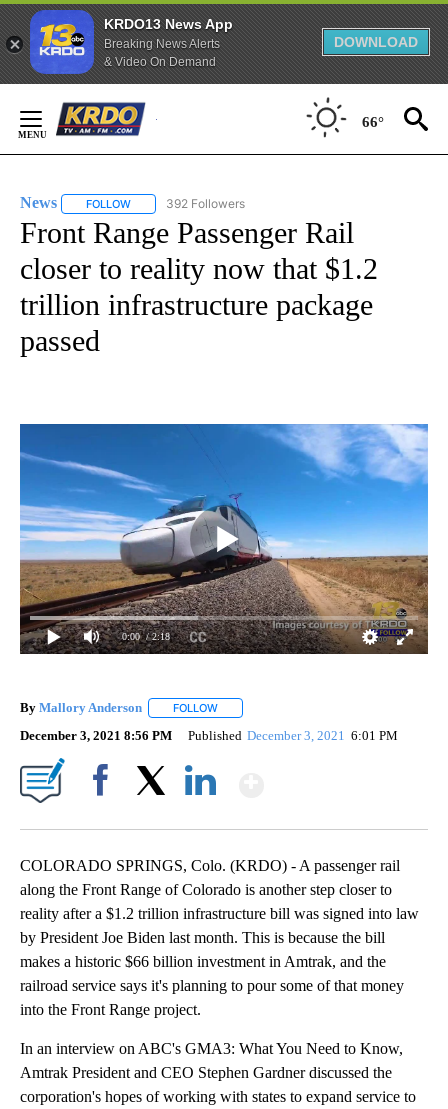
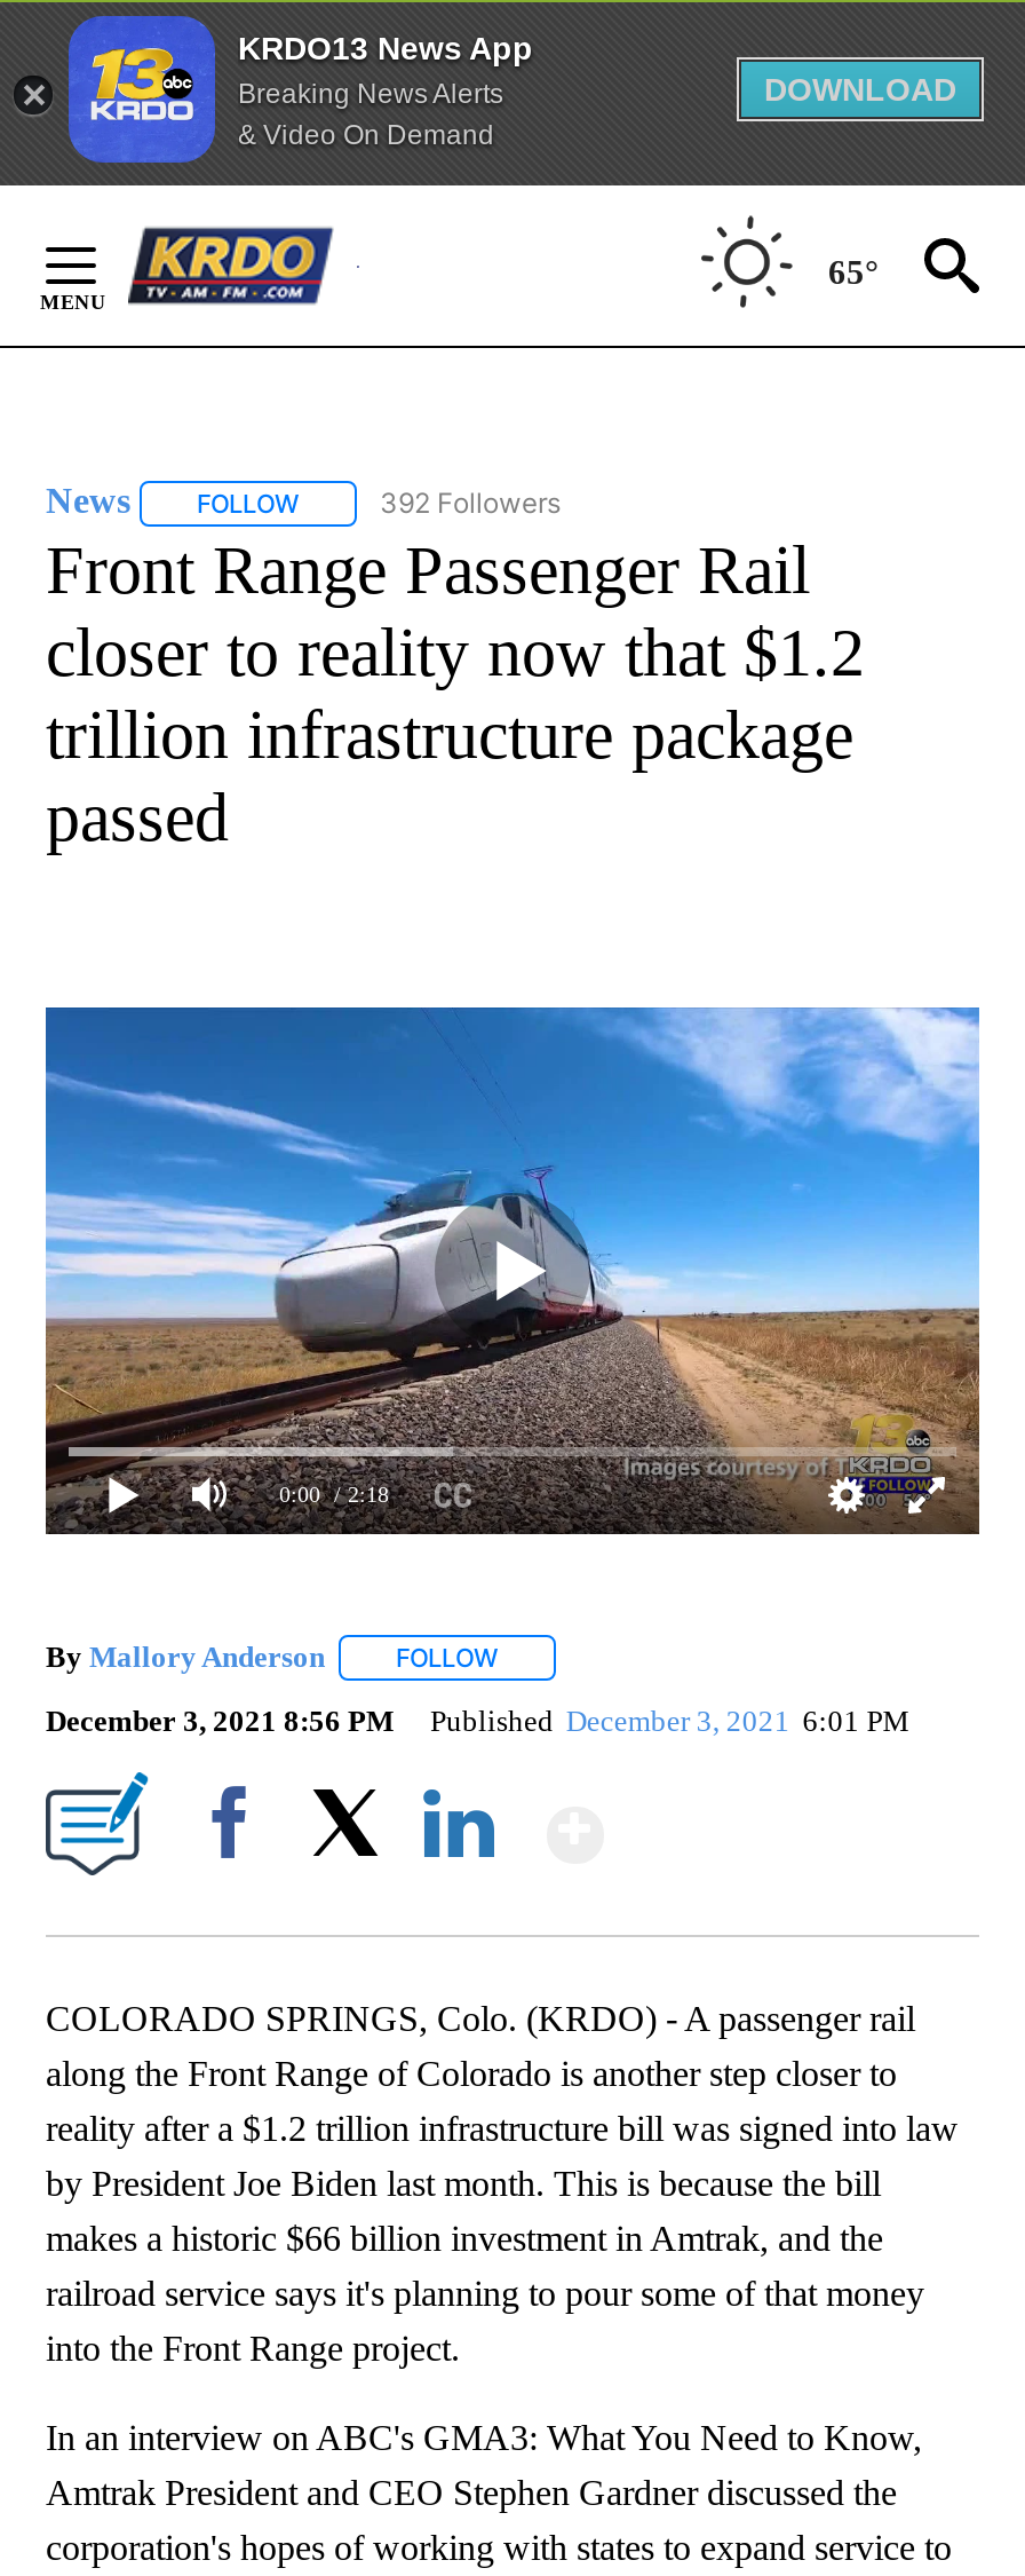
- 66°
+ 65°
